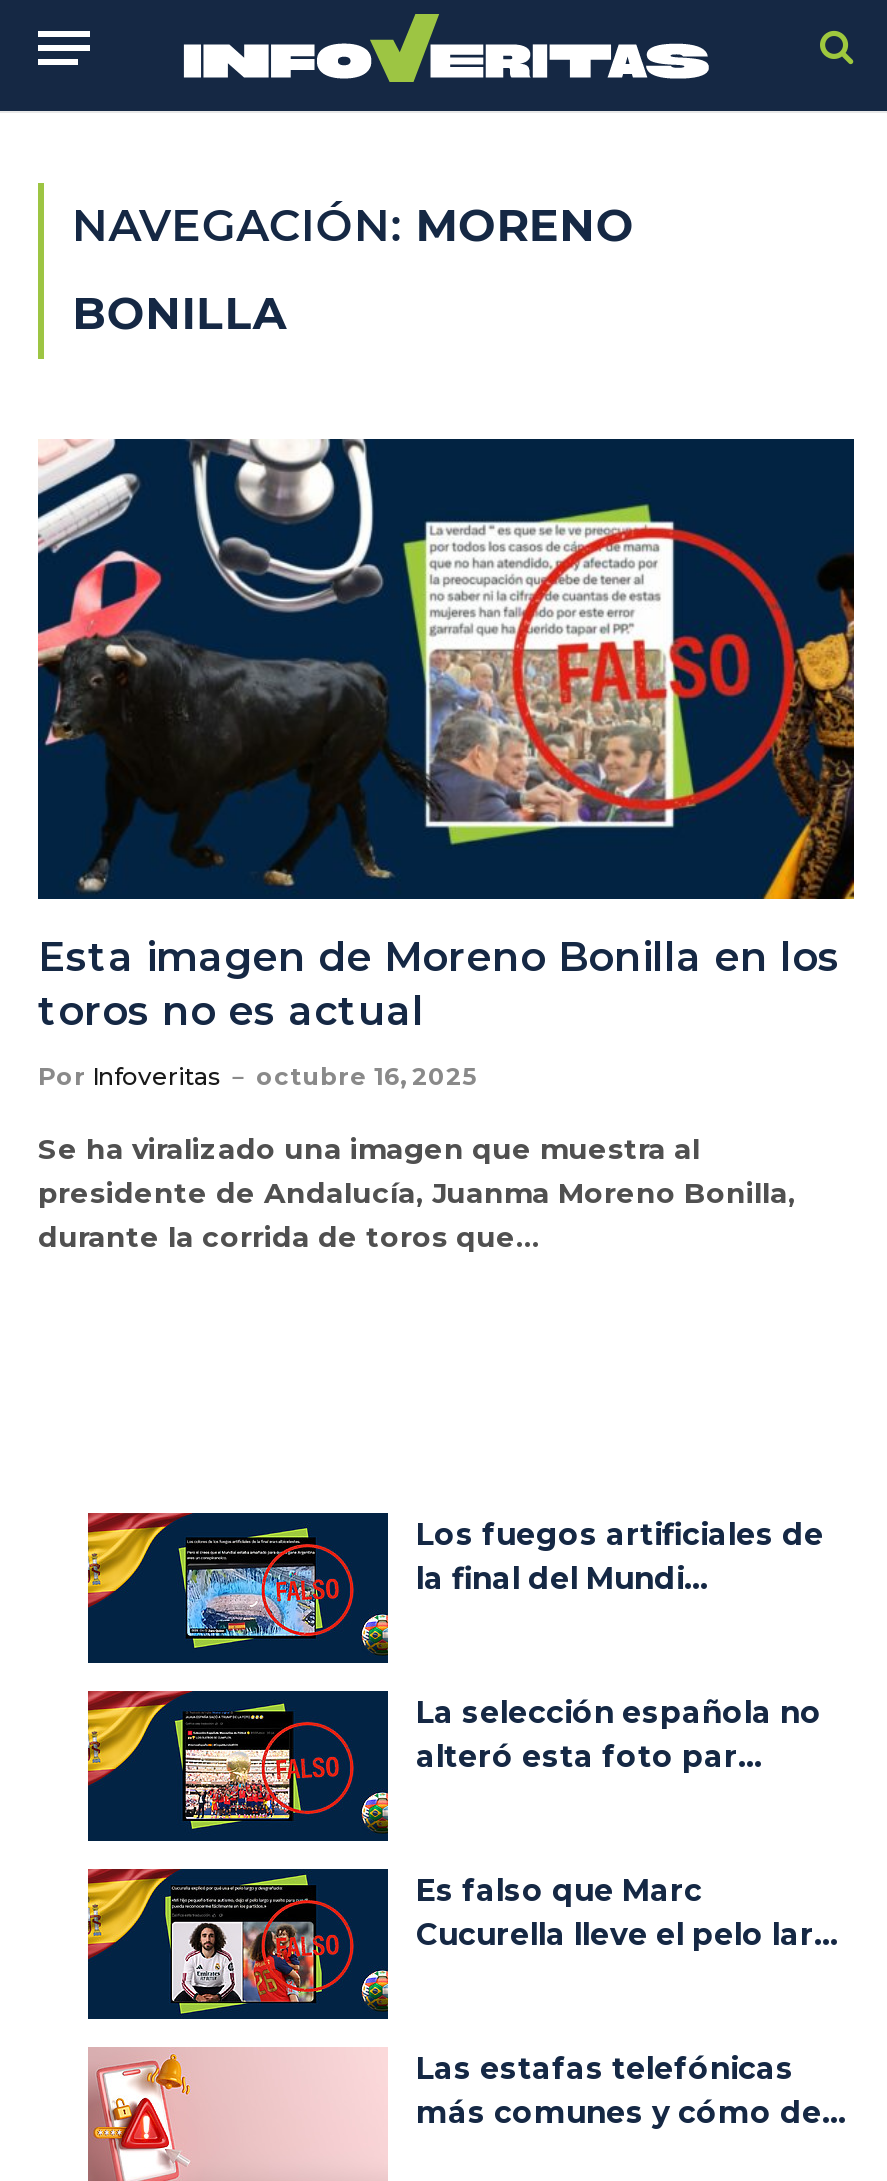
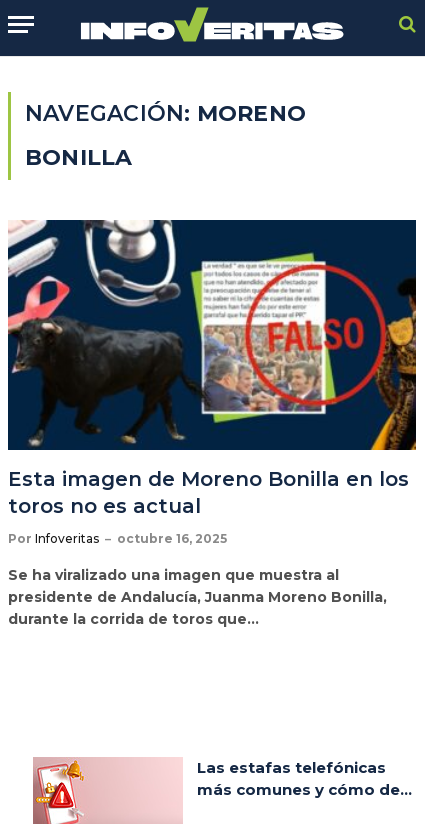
- [image]
- Los fuegos artificiales de
- la final del Mundi...

- [image]
- La selección española no
- alteró esta foto par...

- [image]
- Es falso que Marc
- Cucurella lleve el pelo lar...
